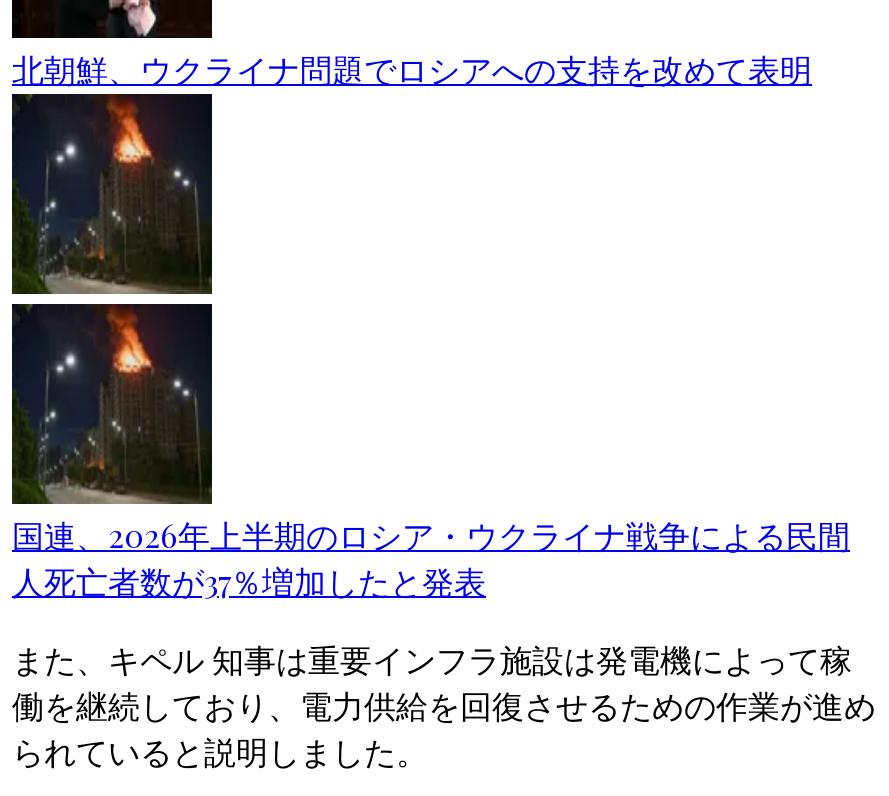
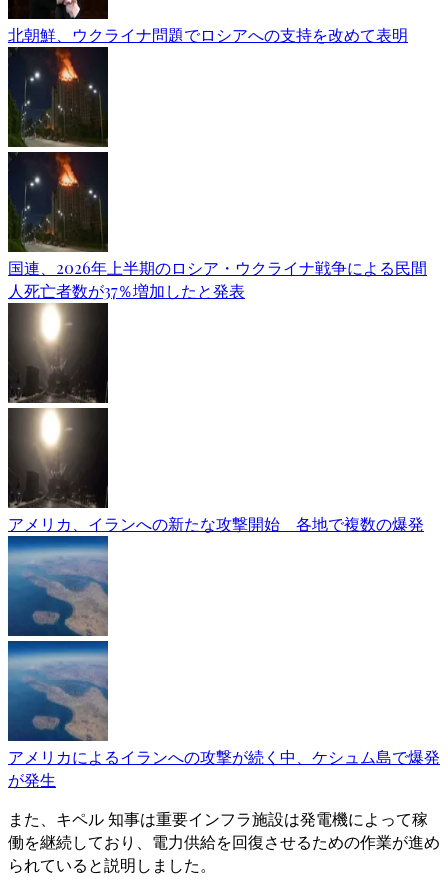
+ [image]
+ アメリカによるイランへの攻撃が続く中、ケシュム島で爆発
+ が発生

+ [image]
+ アメリカ、イランへの新たな攻撃開始 各地で複数の爆発
